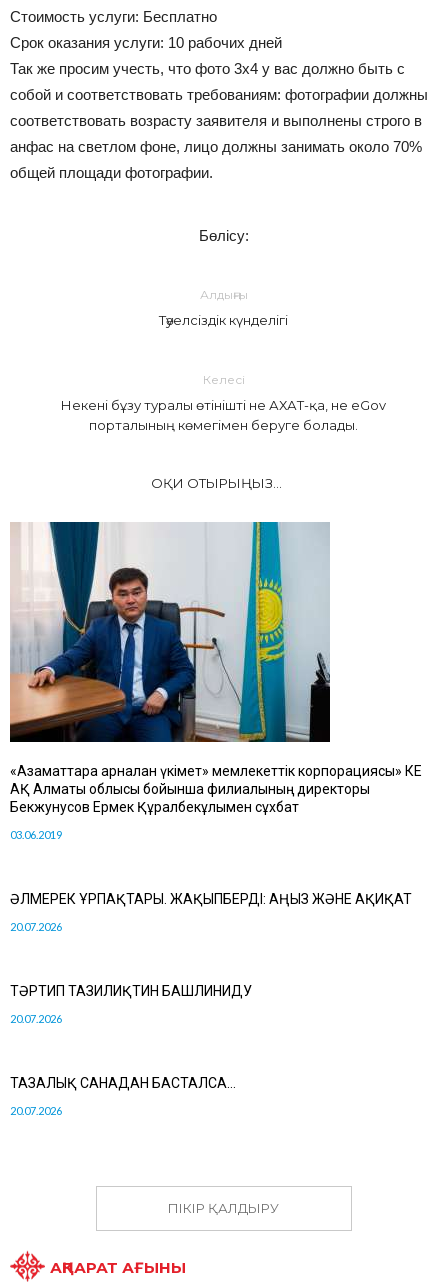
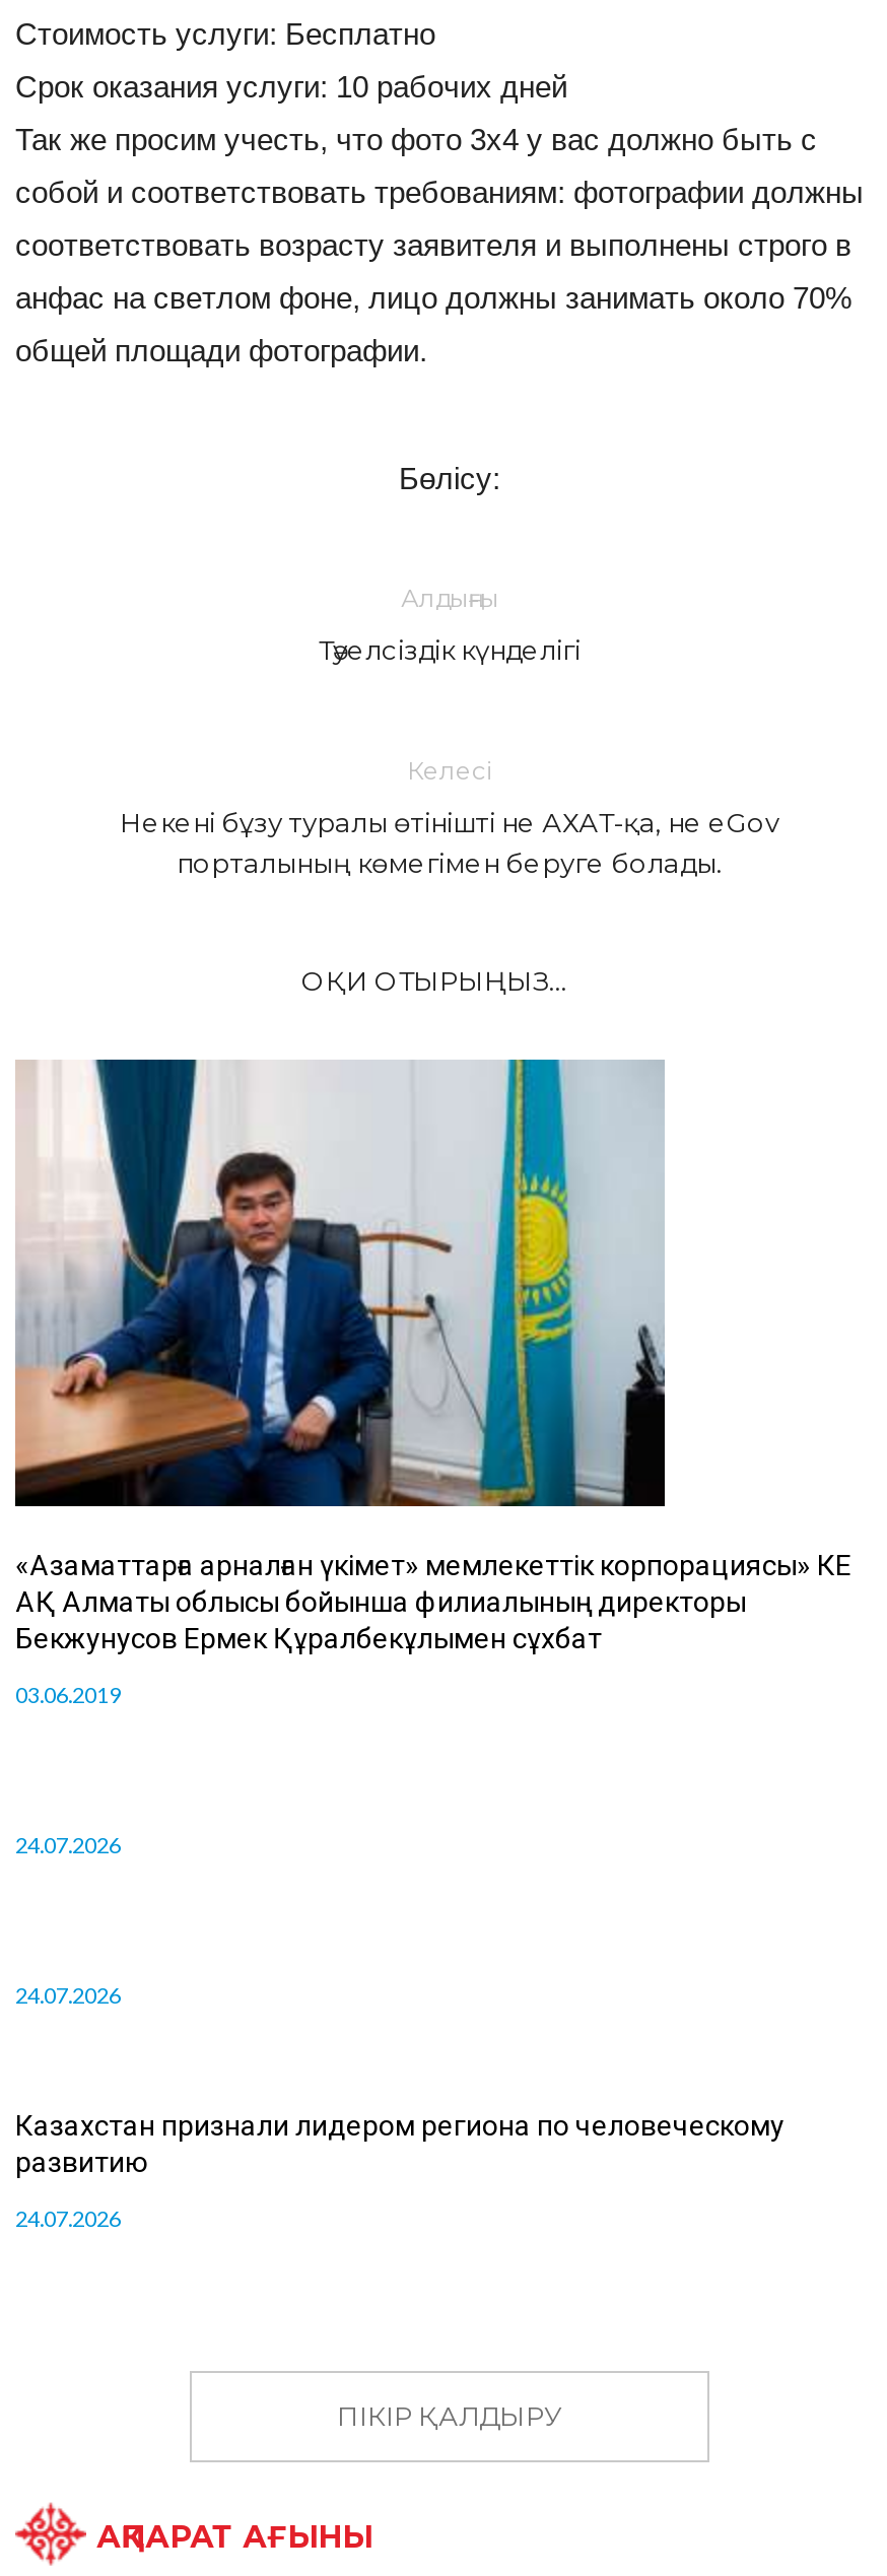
- ӘЛМЕРЕК ҰРПАҚТАРЫ. ЖАҚЫПБЕРДІ: АҢЫЗ ЖӘНЕ АҚИҚАТ
- 20.07.2026
+ 24.07.2026

- ТӘРТИП ТАЗИЛИҚТИН БАШЛИНИДУ
- 20.07.2026
+ 24.07.2026

- ТАЗАЛЫҚ САНАДАН БАСТАЛСА…
- 20.07.2026
+ Казахстан признали лидером региона по человеческому
+ развитию
+ 24.07.2026
